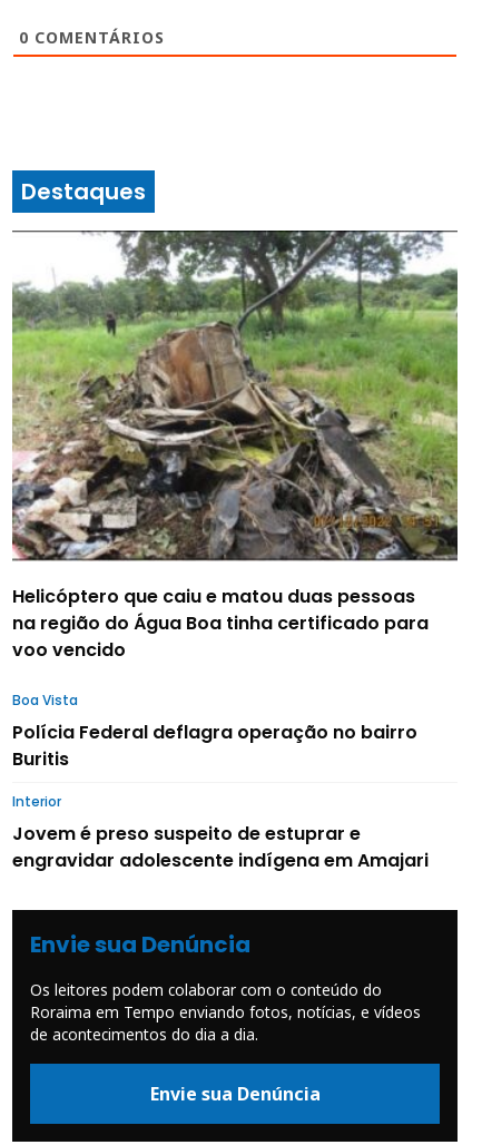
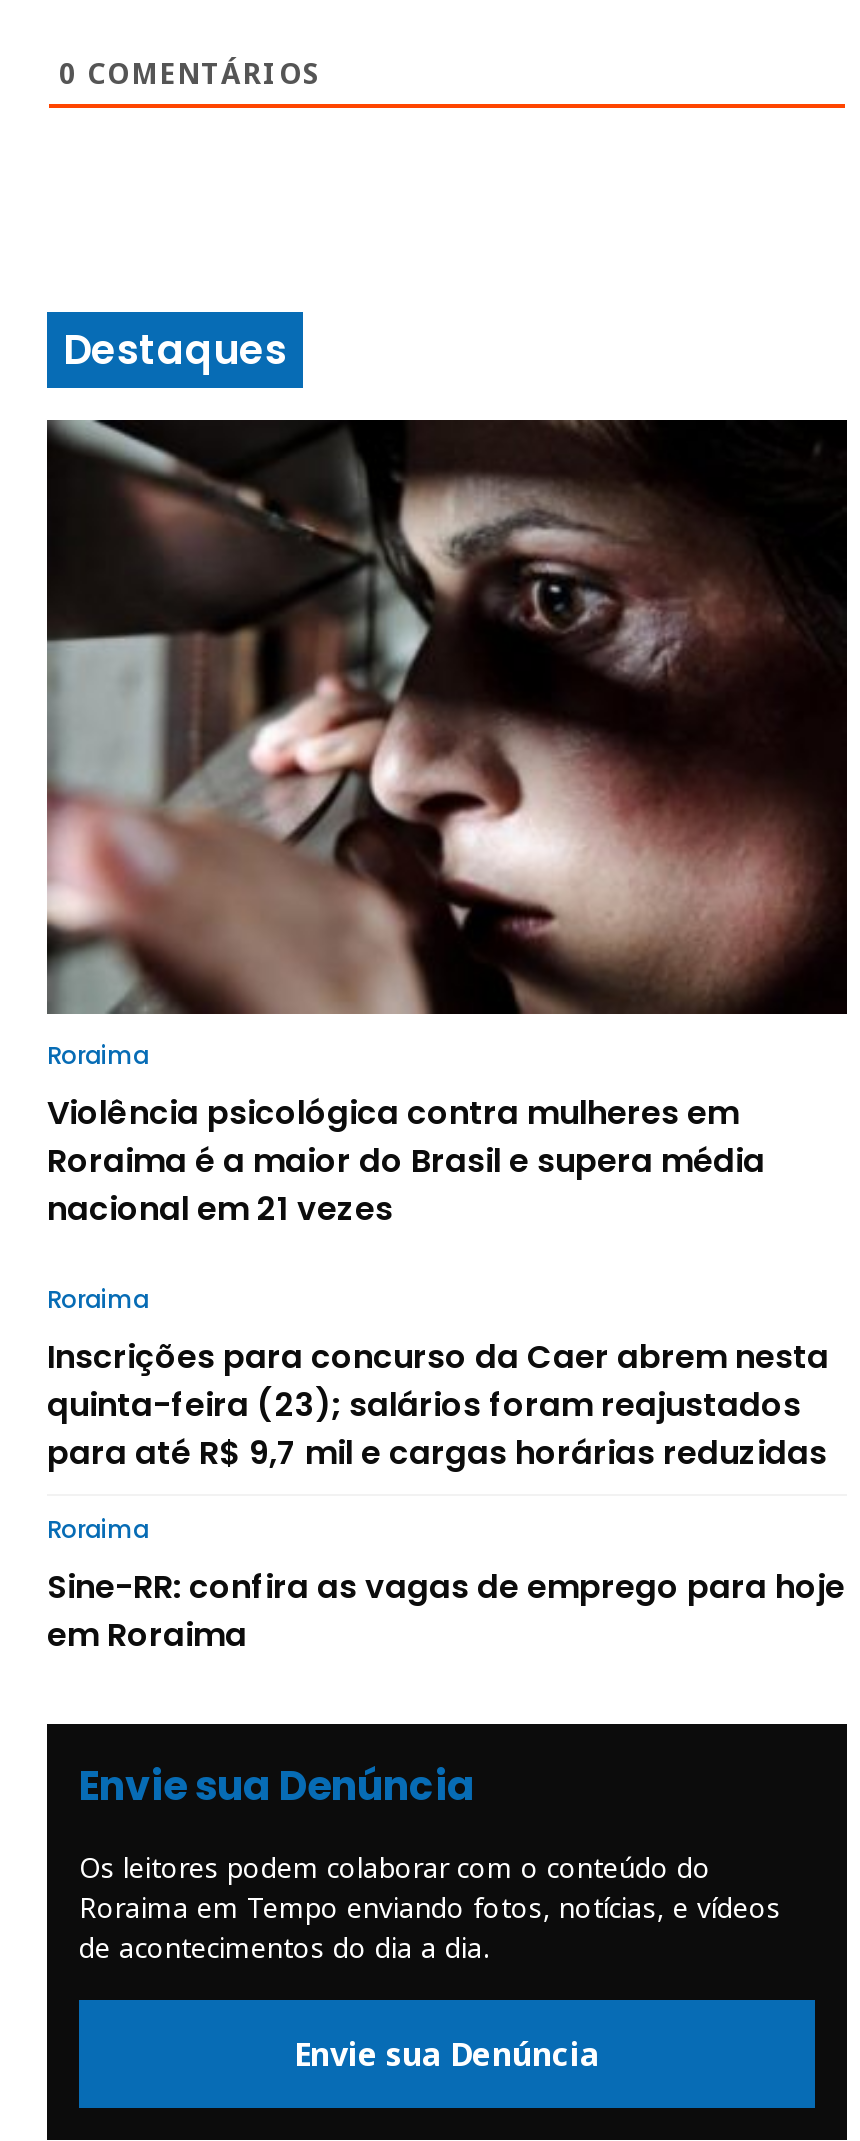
- [image]
- Helicóptero que caiu e matou duas pessoas
- na região do Água Boa tinha certificado para
- voo vencido
+ [image]
+ Roraima
+ Violência psicológica contra mulheres em
+ Roraima é a maior do Brasil e supera média
+ nacional em 21 vezes

- Boa Vista
- Polícia Federal deflagra operação no bairro
- Buritis
+ Roraima
+ Inscrições para concurso da Caer abrem nesta
+ quinta-feira (23); salários foram reajustados
+ para até R$ 9,7 mil e cargas horárias reduzidas

- Interior
- Jovem é preso suspeito de estuprar e
- engravidar adolescente indígena em Amajari
+ Roraima
+ Sine-RR: confira as vagas de emprego para hoje
+ em Roraima
